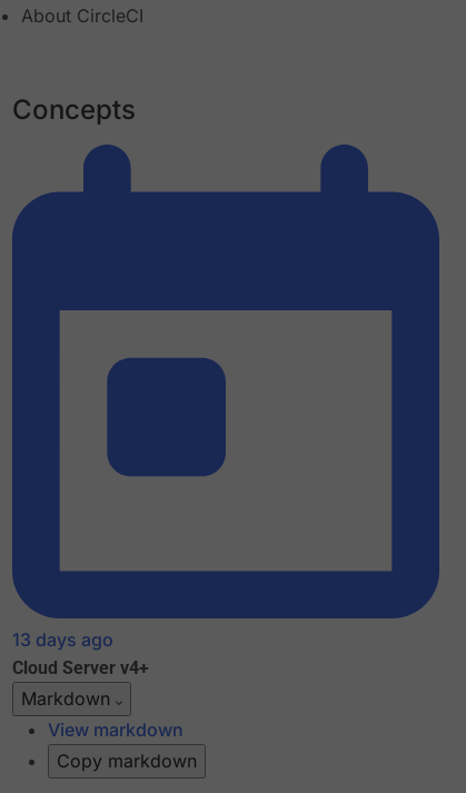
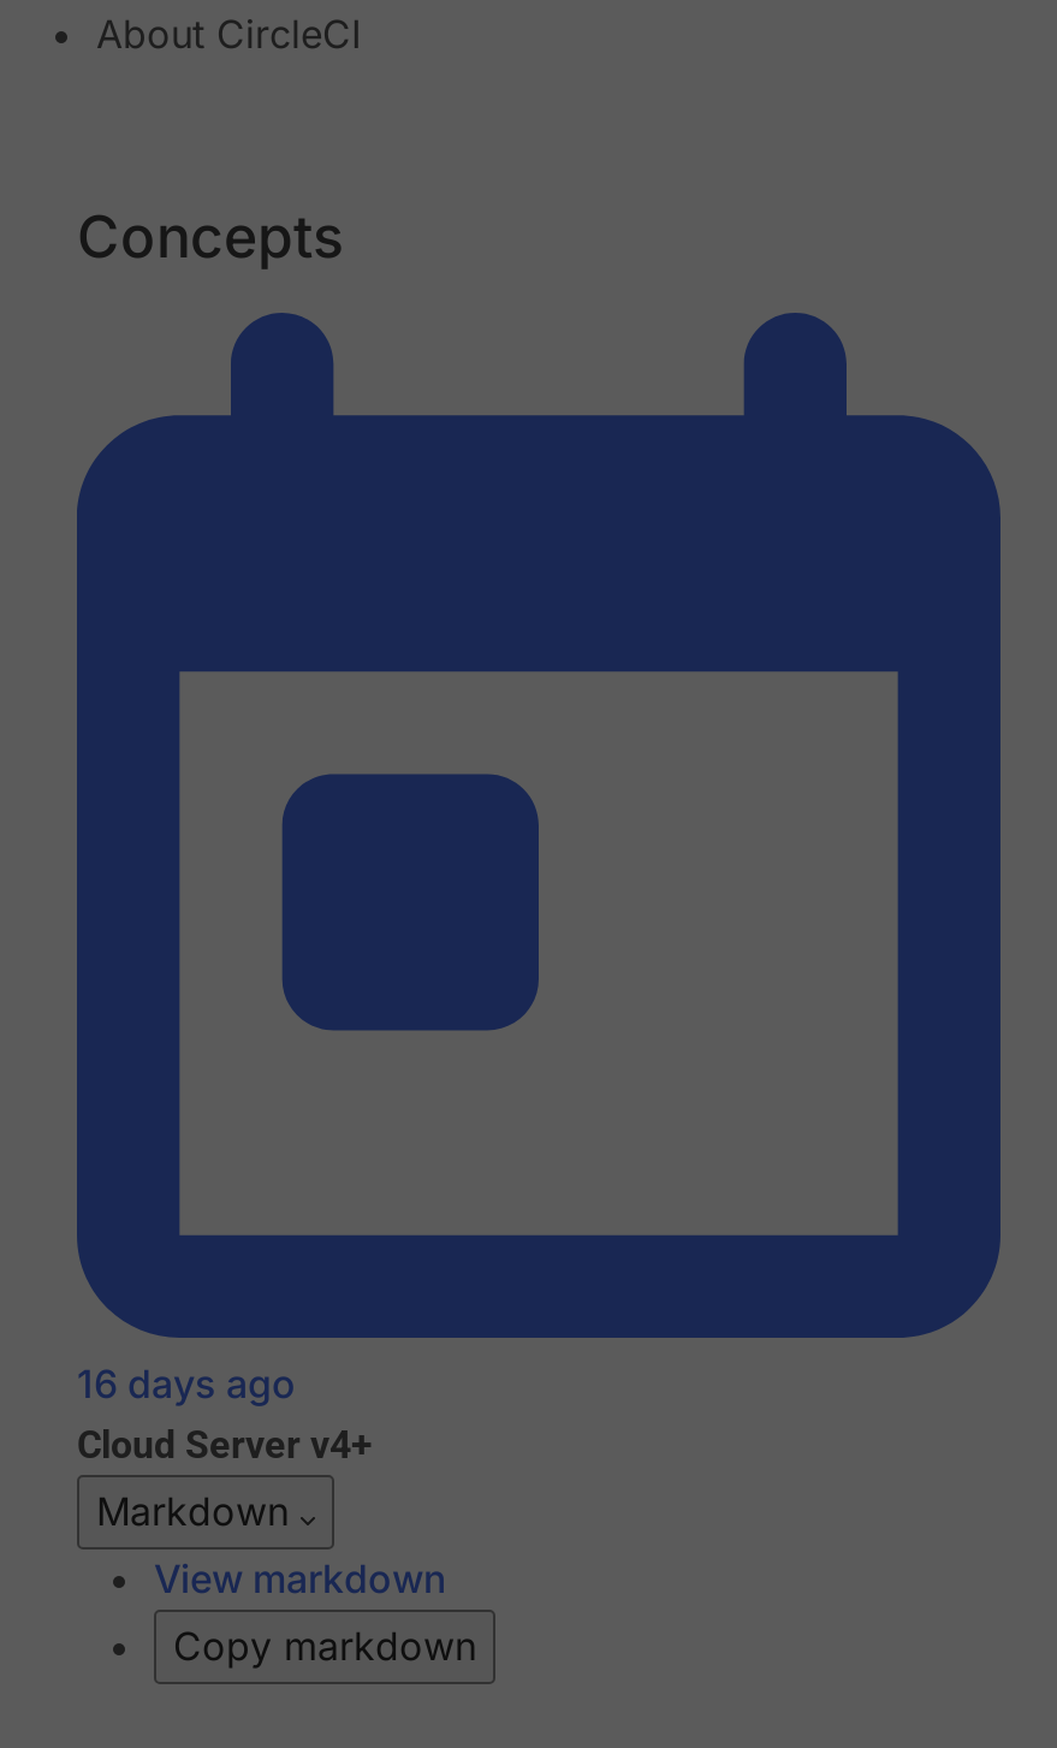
- 13 days ago
+ 16 days ago
